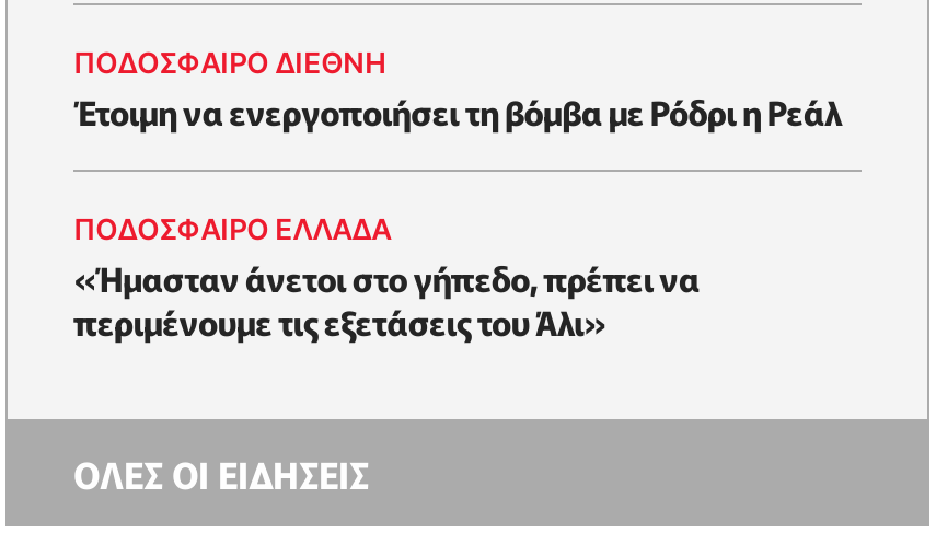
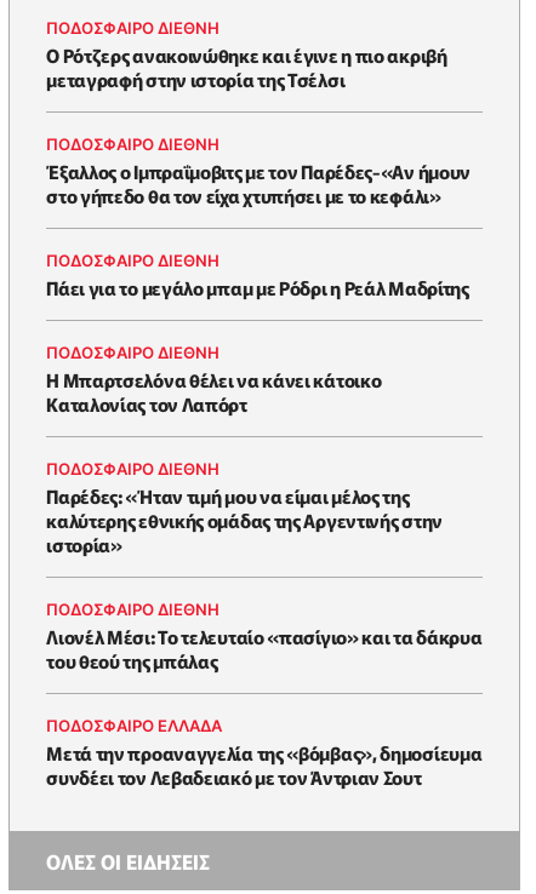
- Έτοιμη να ενεργοποιήσει τη βόμβα με Ρόδρι η Ρεάλ
+ Ο Ρότζερς ανακοινώθηκε και έγινε η πιο ακριβή
+ μεταγραφή στην ιστορία της Τσέλσι
+ ΠΟΔΟΣΦΑΙΡΟ ΔΙΕΘΝΗ
+ Έξαλλος ο Ιμπραΐμοβιτς με τον Παρέδες-«Αν ήμουν
+ στο γήπεδο θα τον είχα χτυπήσει με το κεφάλι»
+ ΠΟΔΟΣΦΑΙΡΟ ΔΙΕΘΝΗ
+ Πάει για το μεγάλο μπαμ με Ρόδρι η Ρεάλ Μαδρίτης
+ ΠΟΔΟΣΦΑΙΡΟ ΔΙΕΘΝΗ
+ Η Μπαρτσελόνα θέλει να κάνει κάτοικο
+ Καταλονίας τον Λαπόρτ
+ ΠΟΔΟΣΦΑΙΡΟ ΔΙΕΘΝΗ
+ Παρέδες: «Ήταν τιμή μου να είμαι μέλος της
+ καλύτερης εθνικής ομάδας της Αργεντινής στην
+ ιστορία»
+ ΠΟΔΟΣΦΑΙΡΟ ΔΙΕΘΝΗ
+ Λιονέλ Μέσι: Το τελευταίο «πασίγιο» και τα δάκρυα
+ του θεού της μπάλας

- «Ήμασταν άνετοι στο γήπεδο, πρέπει να
- περιμένουμε τις εξετάσεις του Άλι»
+ Μετά την προαναγγελία της «βόμβας», δημοσίευμα
+ συνδέει τον Λεβαδειακό με τον Άντριαν Σουτ
